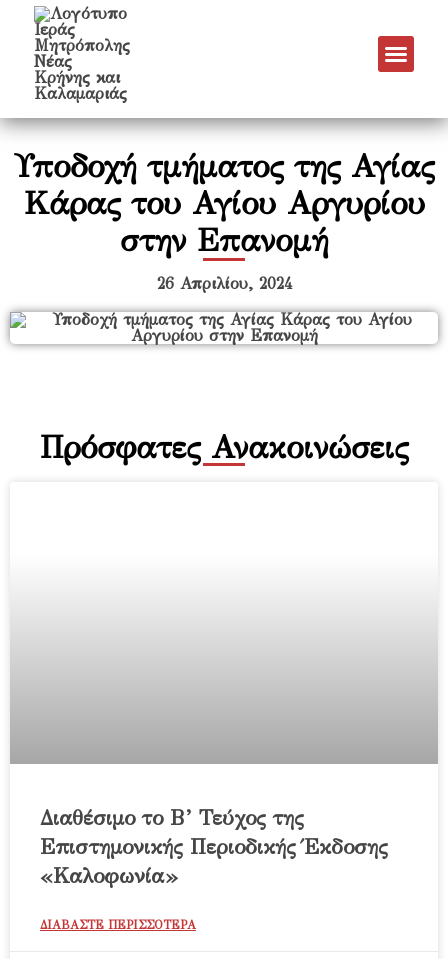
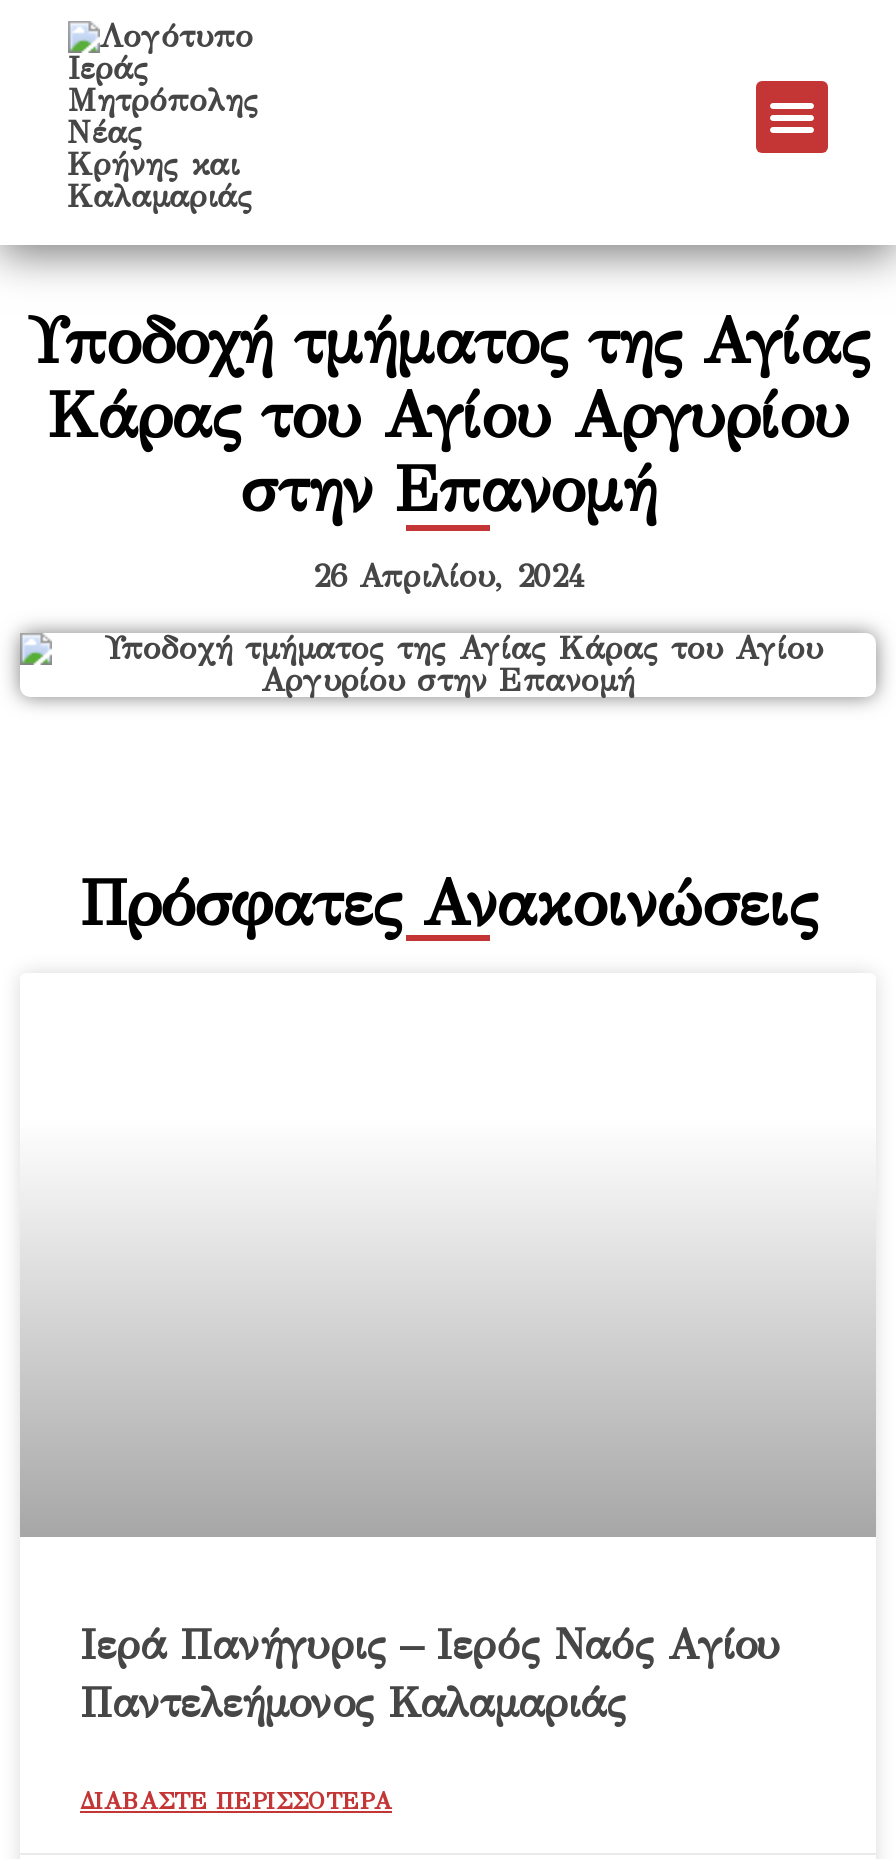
- Διαθέσιμο το Β’ Τεύχος της
- Επιστημονικής Περιοδικής Έκδοσης
- «Καλοφωνία»
+ Ιερά Πανήγυρις – Ιερός Ναός Αγίου
+ Παντελεήμονος Καλαμαριάς
